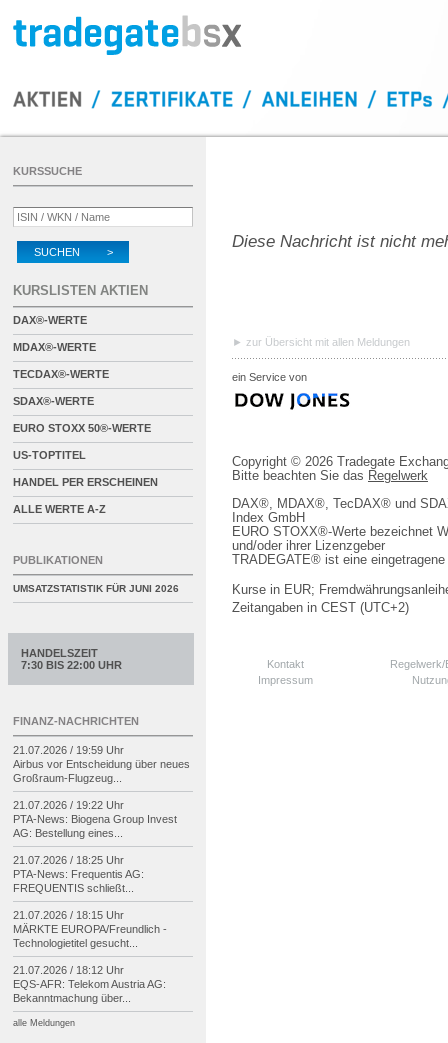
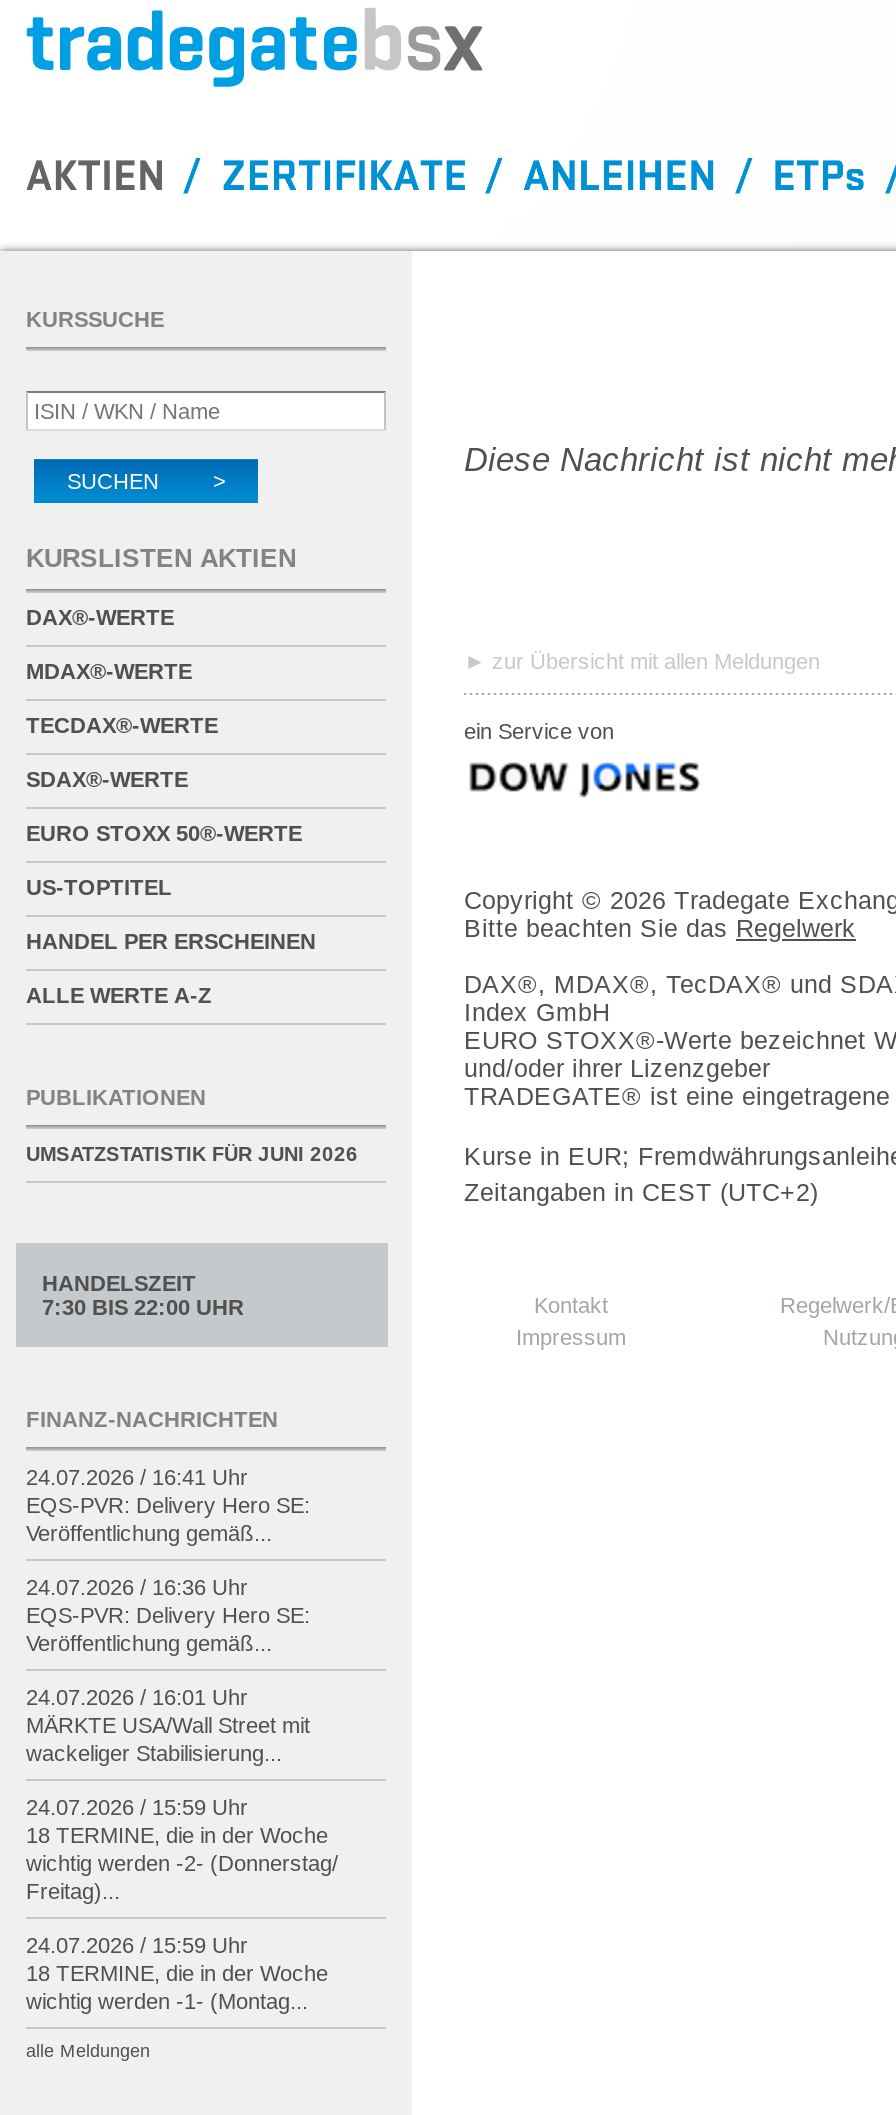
- 21.07.2026 / 19:59 Uhr
- Airbus vor Entscheidung über neues
- Großraum-Flugzeug...
+ 24.07.2026 / 16:41 Uhr
+ EQS-PVR: Delivery Hero SE:
+ Veröffentlichung gemäß...

- 21.07.2026 / 19:22 Uhr
- PTA-News: Biogena Group Invest
- AG: Bestellung eines...
+ 24.07.2026 / 16:36 Uhr
+ EQS-PVR: Delivery Hero SE:
+ Veröffentlichung gemäß...

- 21.07.2026 / 18:25 Uhr
- PTA-News: Frequentis AG:
- FREQUENTIS schließt...
+ 24.07.2026 / 16:01 Uhr
+ MÄRKTE USA/Wall Street mit
+ wackeliger Stabilisierung...

- 21.07.2026 / 18:15 Uhr
- MÄRKTE EUROPA/Freundlich -
- Technologietitel gesucht...
+ 24.07.2026 / 15:59 Uhr
+ 18 TERMINE, die in der Woche
+ wichtig werden -2- (Donnerstag/
+ Freitag)...

- 21.07.2026 / 18:12 Uhr
- EQS-AFR: Telekom Austria AG:
- Bekanntmachung über...
+ 24.07.2026 / 15:59 Uhr
+ 18 TERMINE, die in der Woche
+ wichtig werden -1- (Montag...
